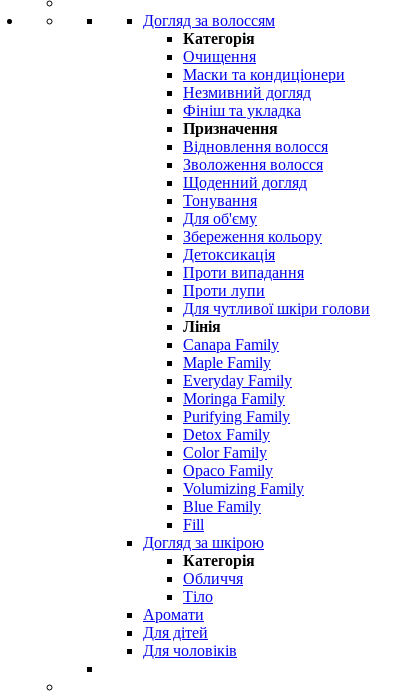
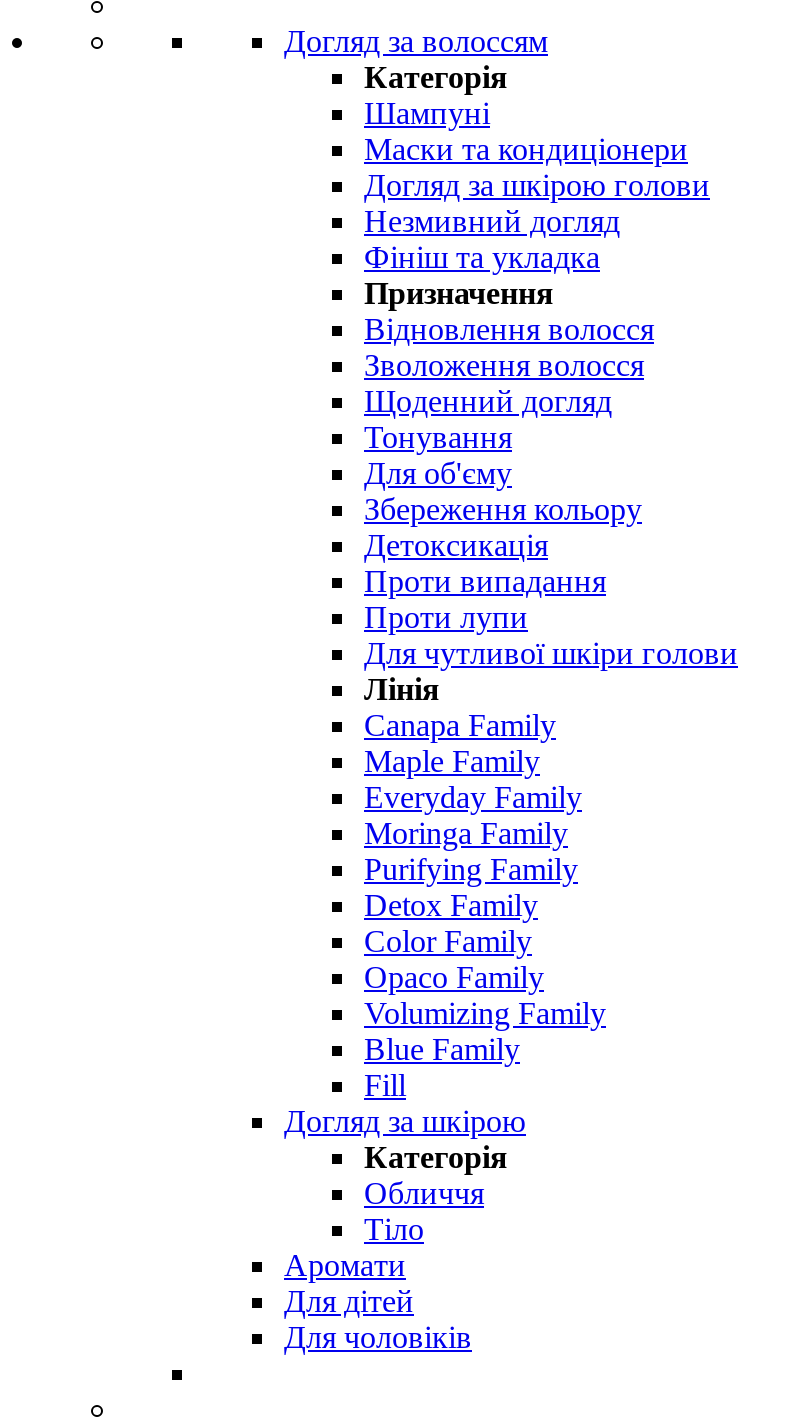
- Очищення
+ Шампуні

+ Догляд за шкірою голови
